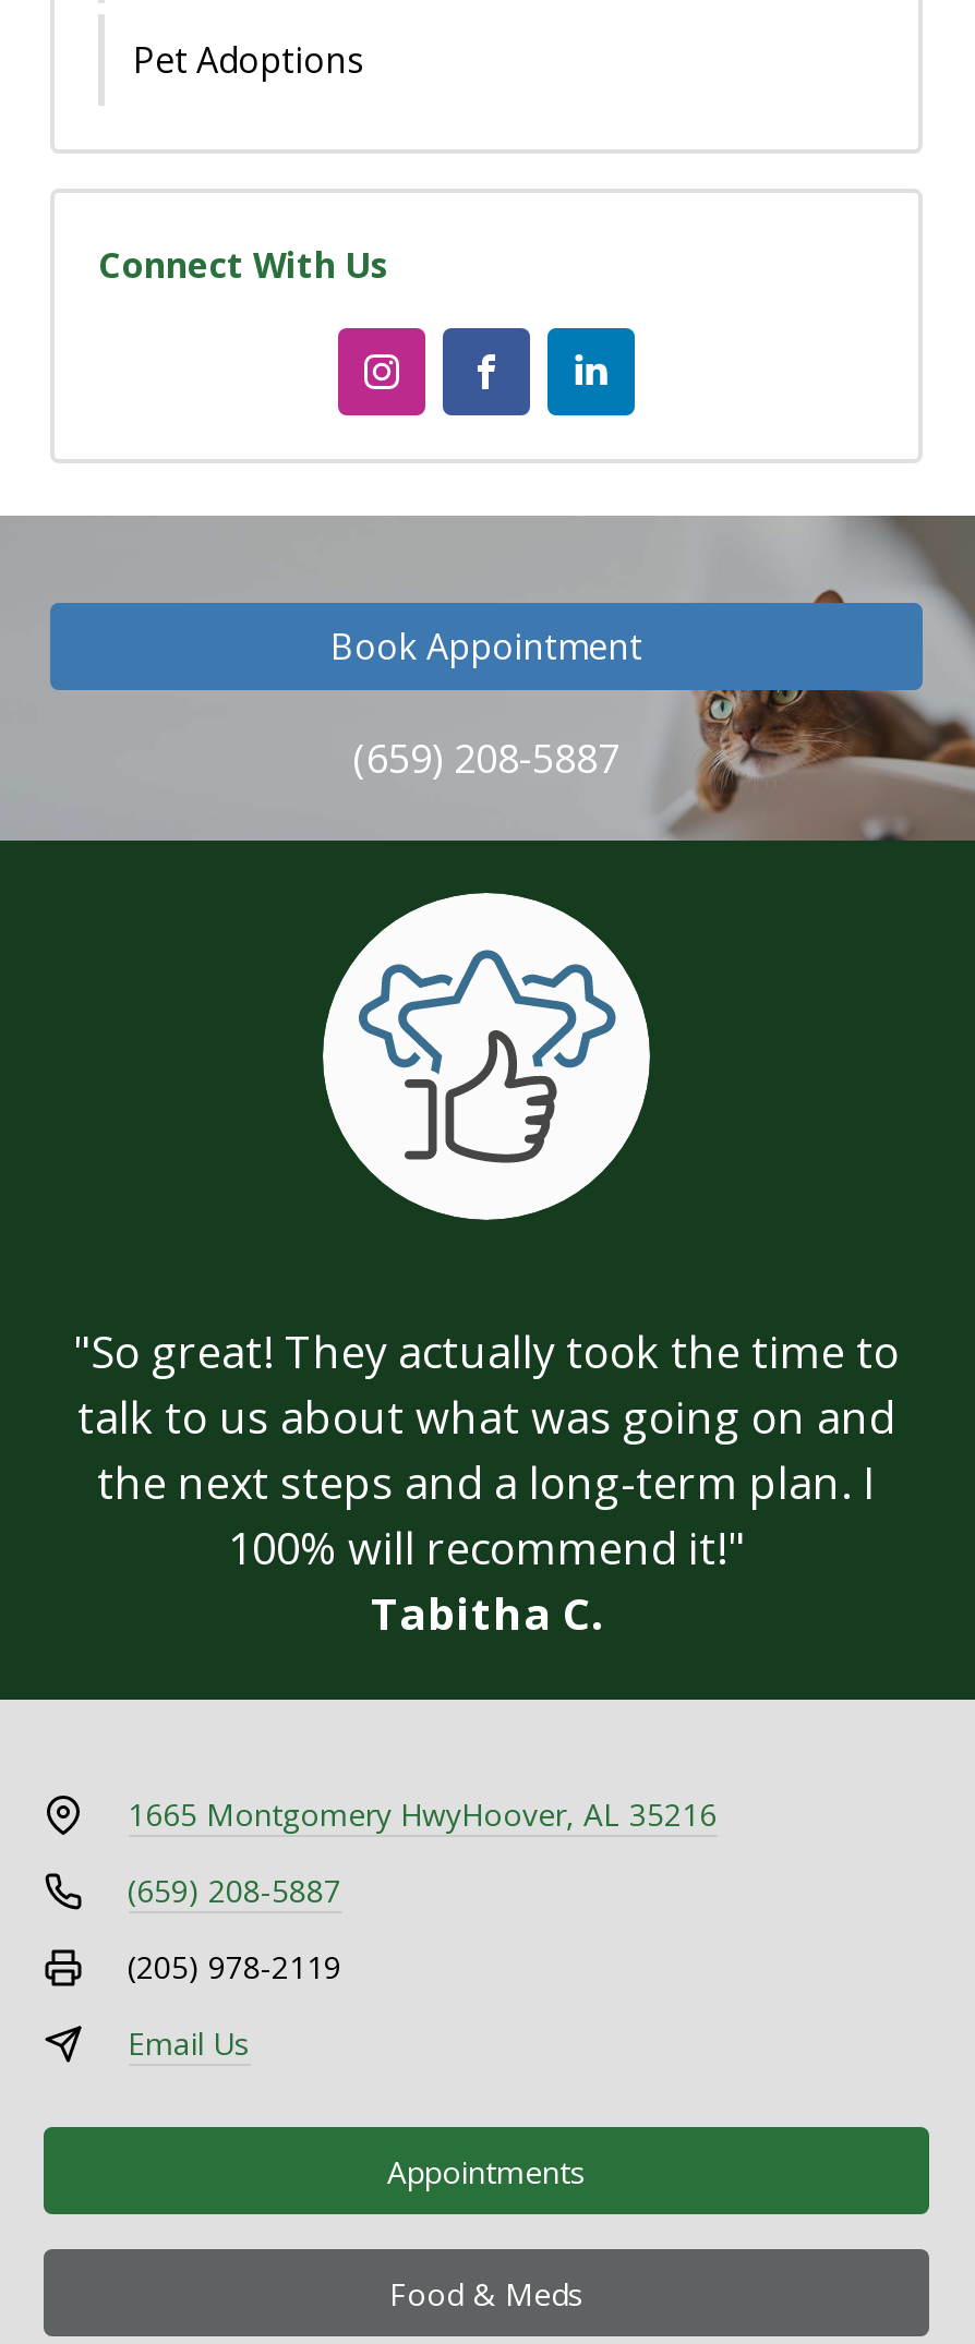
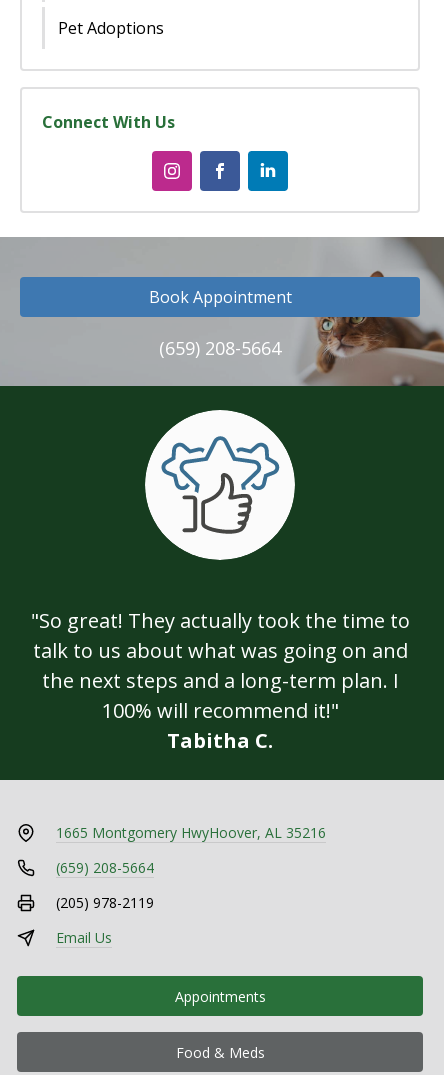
- (659) 208-5887
+ (659) 208-5664

- (659) 208-5887
+ (659) 208-5664
